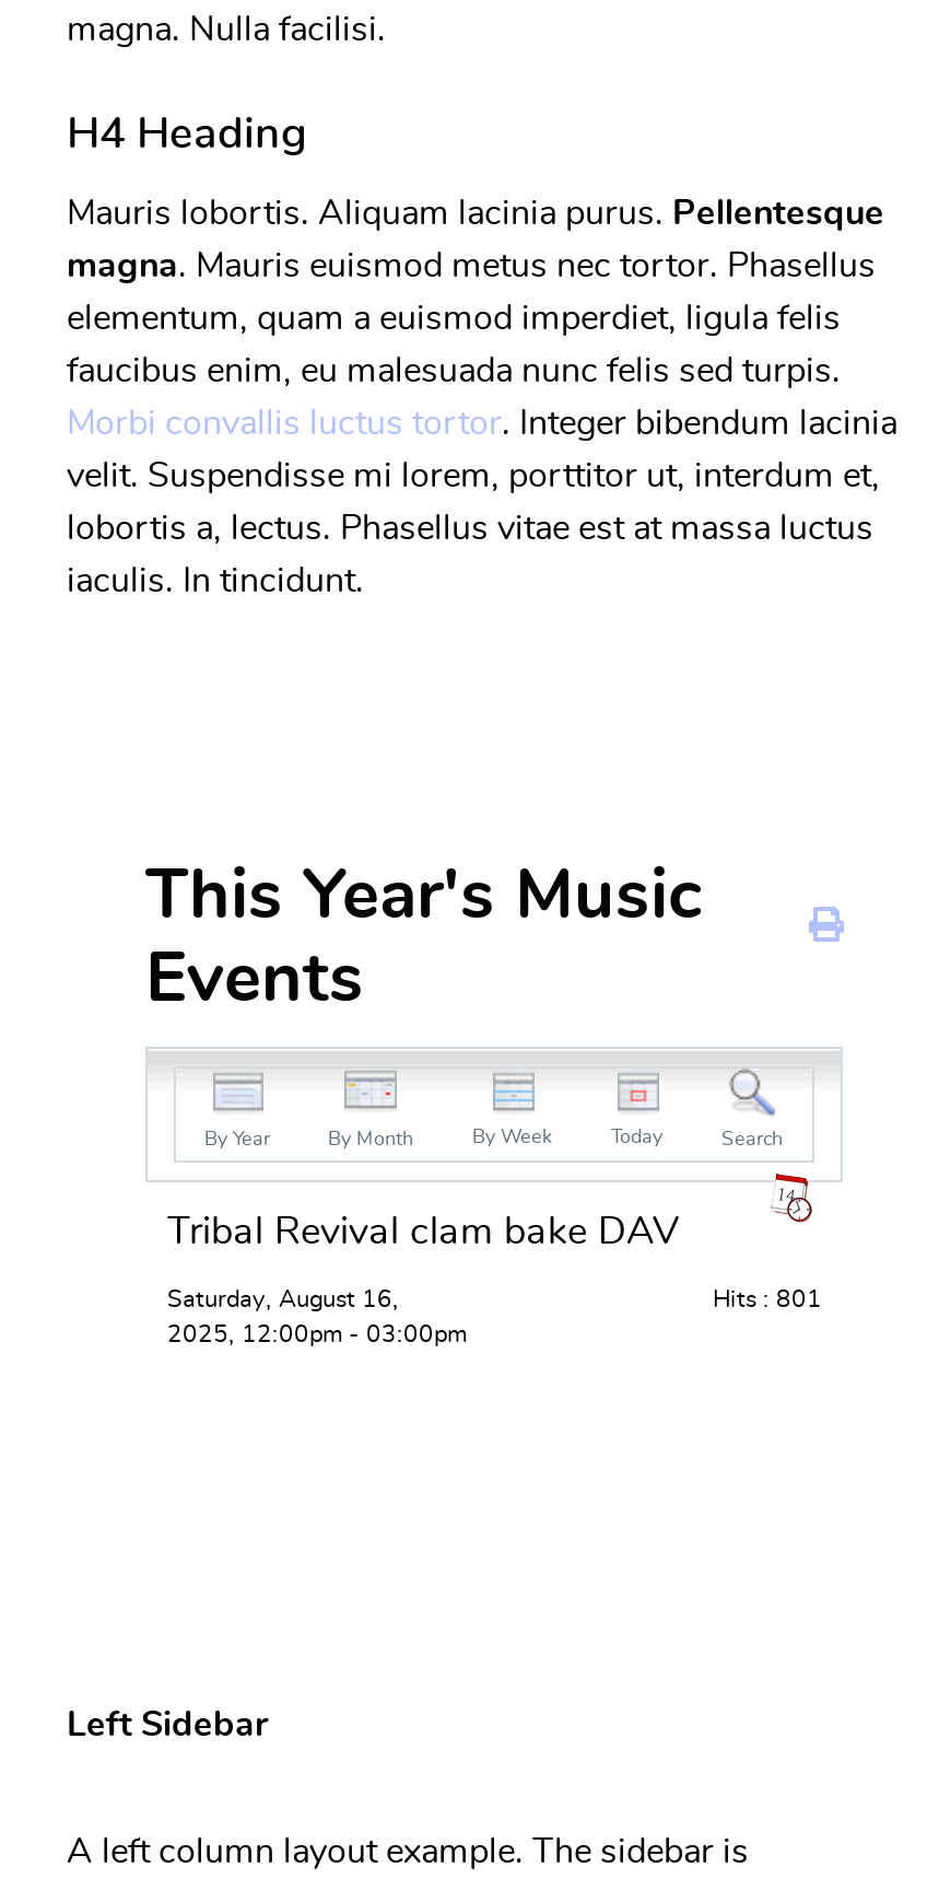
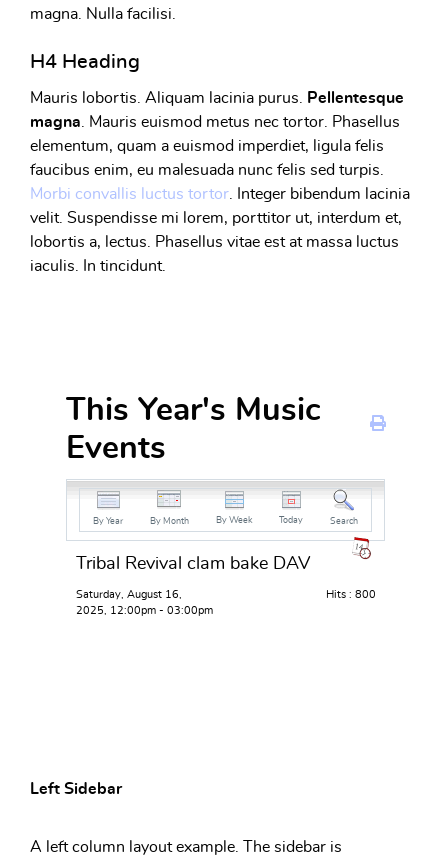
- Hits: 801
+ Hits: 800
